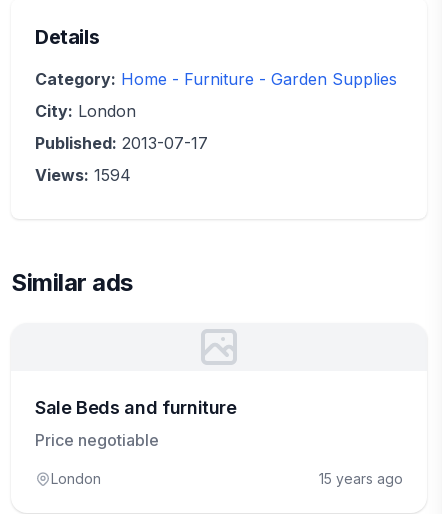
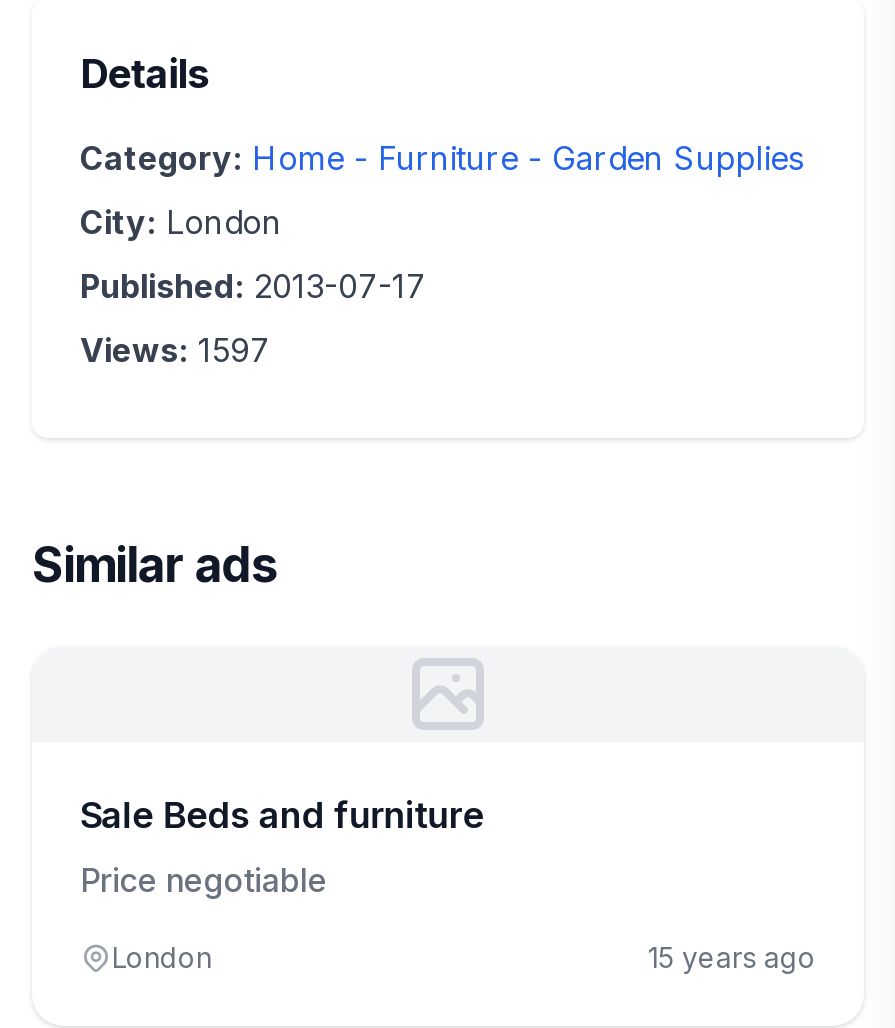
- Views: 1594
+ Views: 1597
